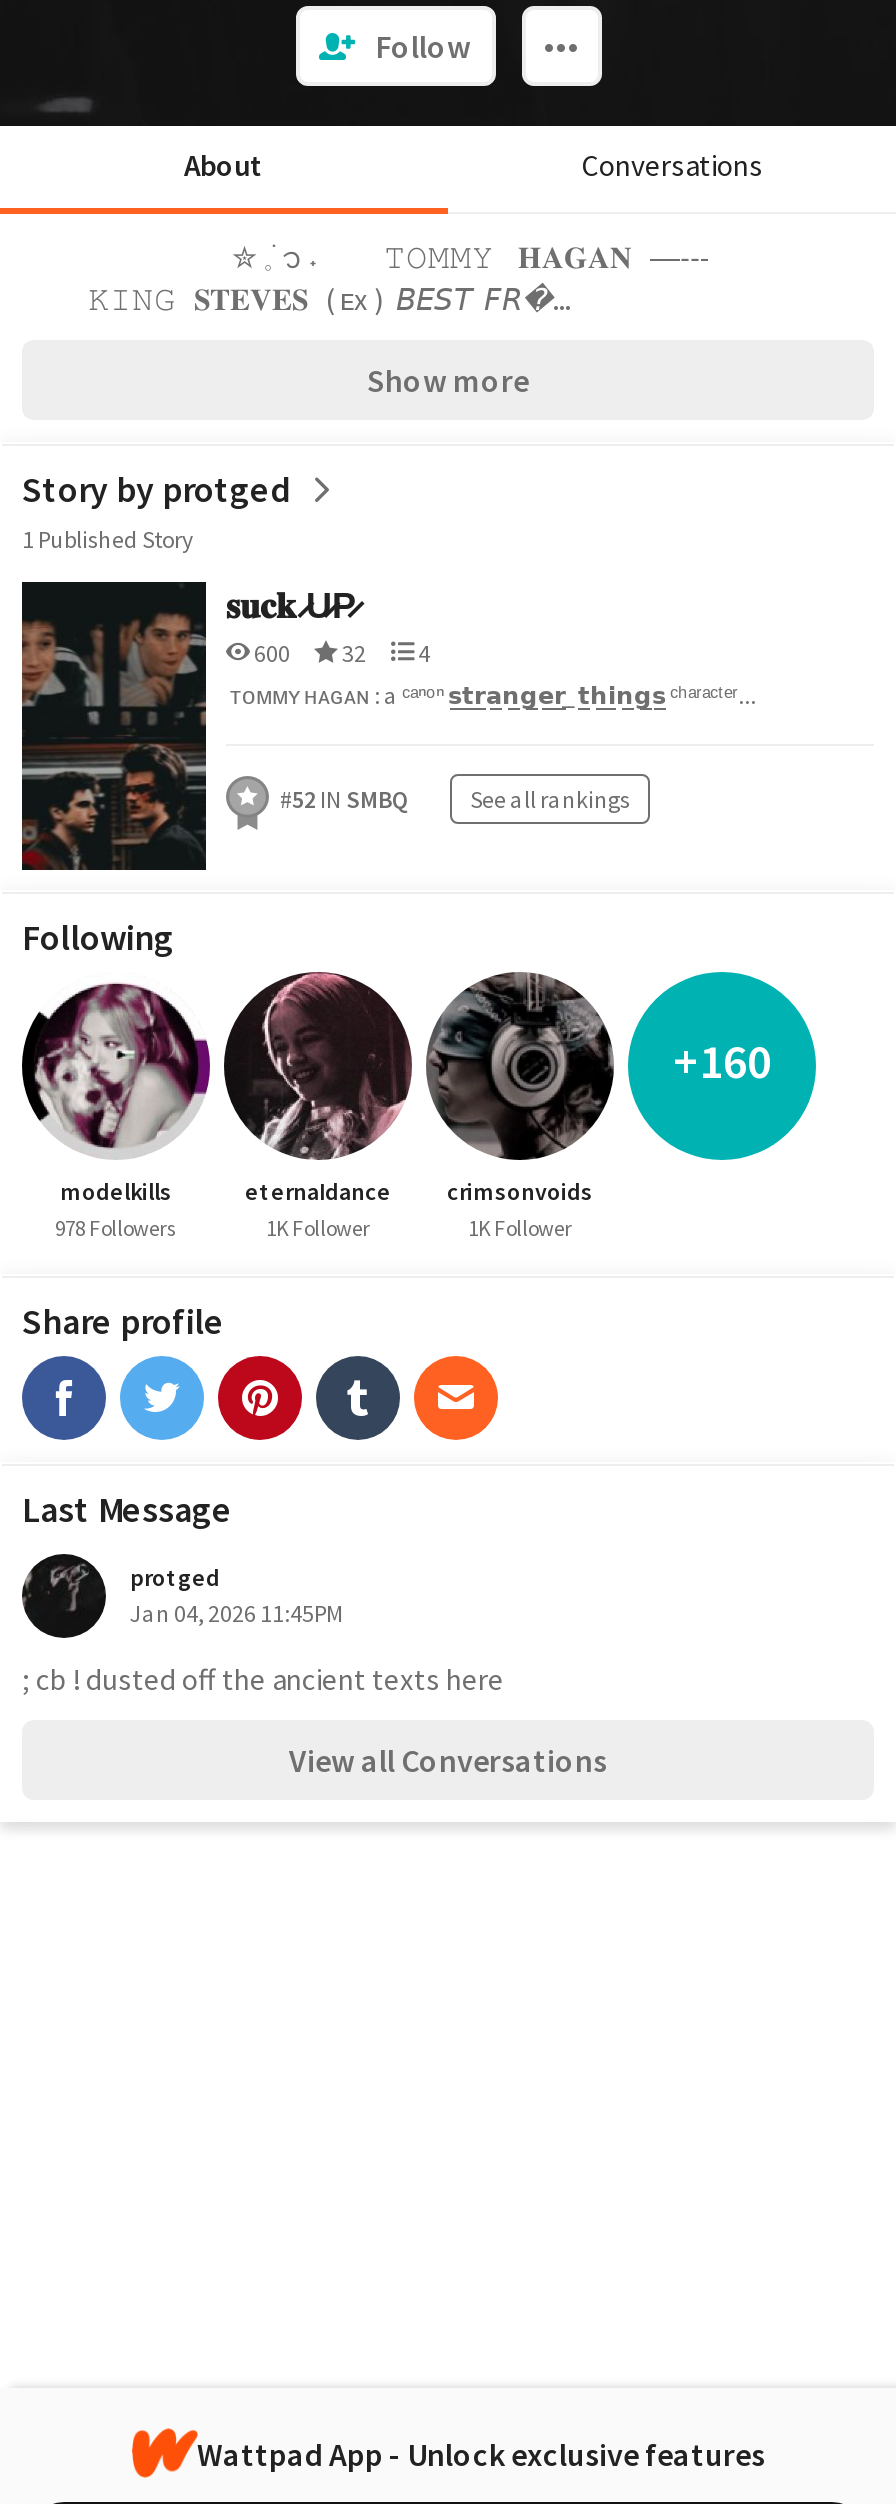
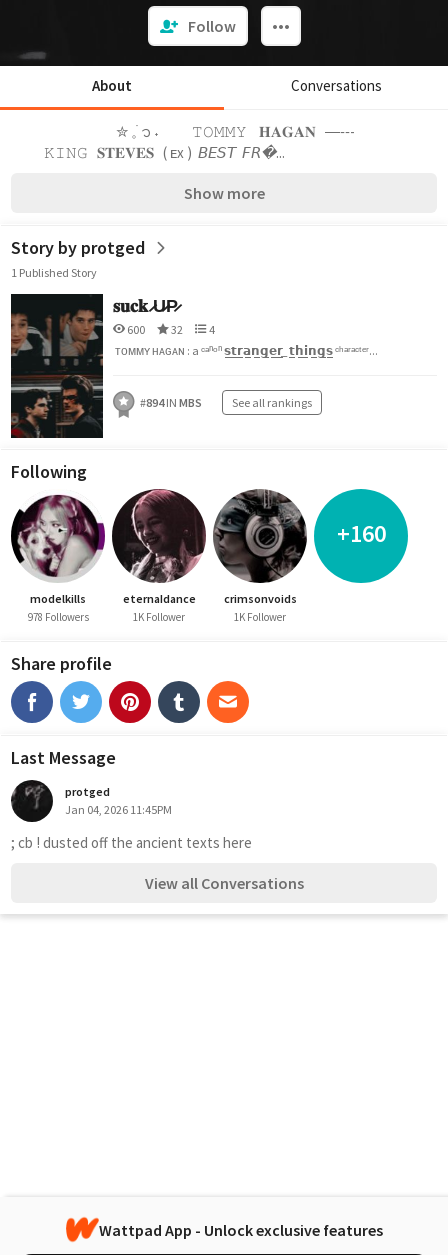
- #52 IN SMBQ See all rankings
+ #894 IN MBS See all rankings
